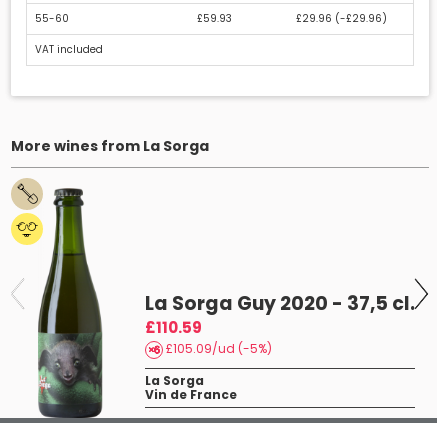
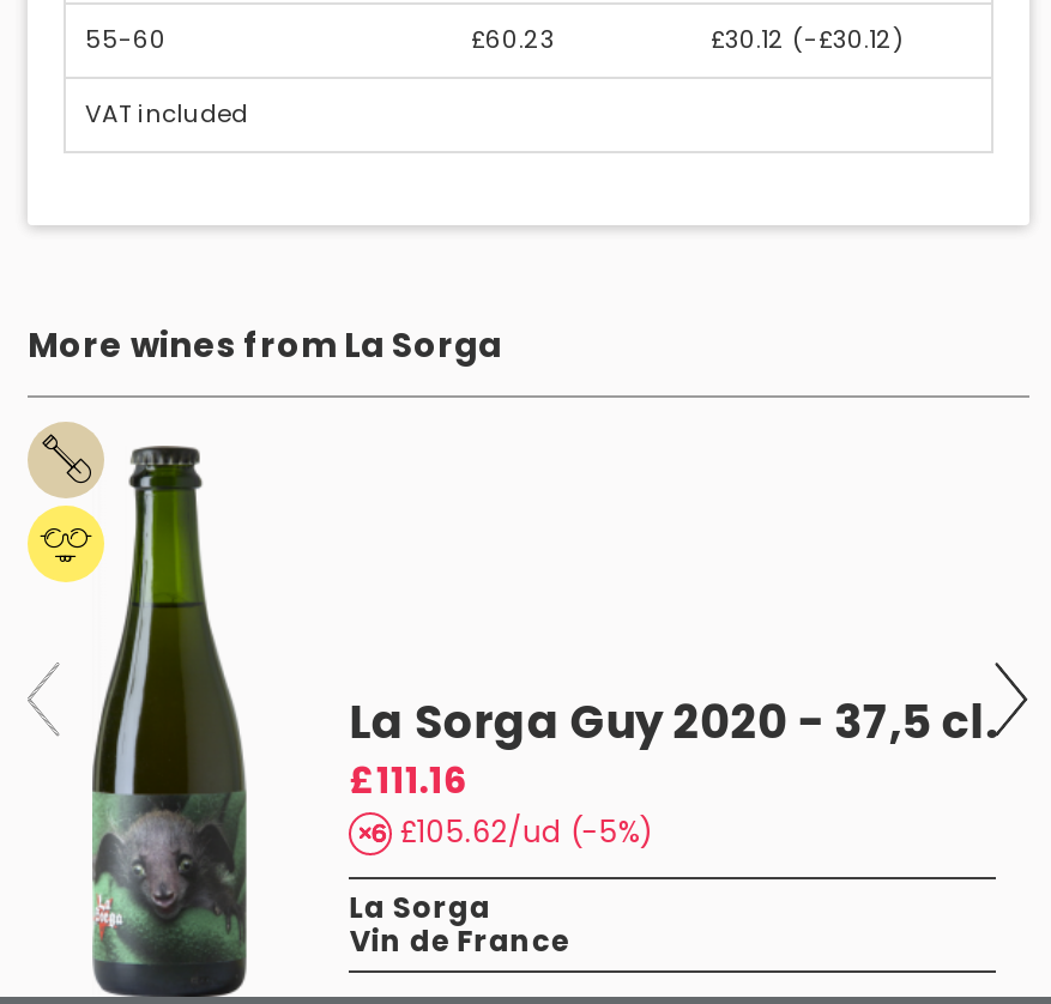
- £59.93
+ £60.23

- £29.96 (-£29.96)
+ £30.12 (-£30.12)

- £110.59
- £105.09/ud (-5%)
+ £111.16
+ £105.62/ud (-5%)
